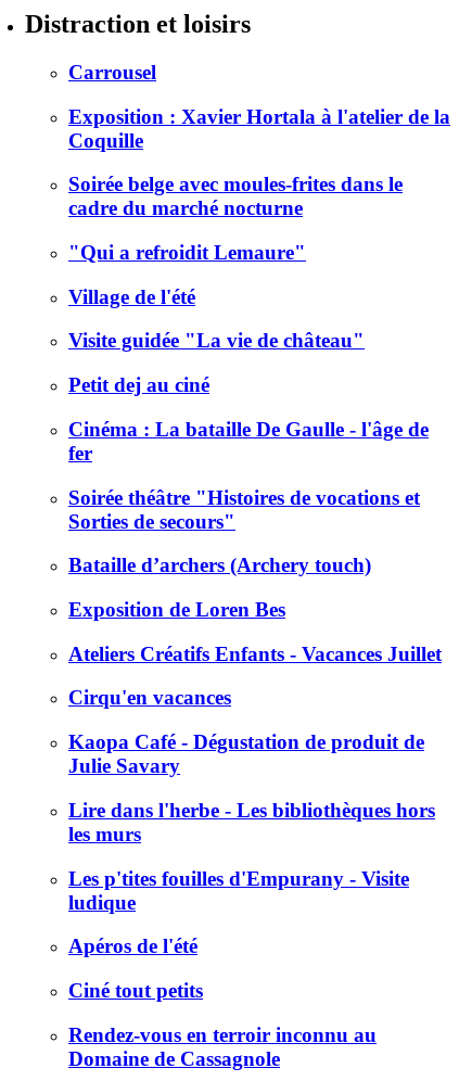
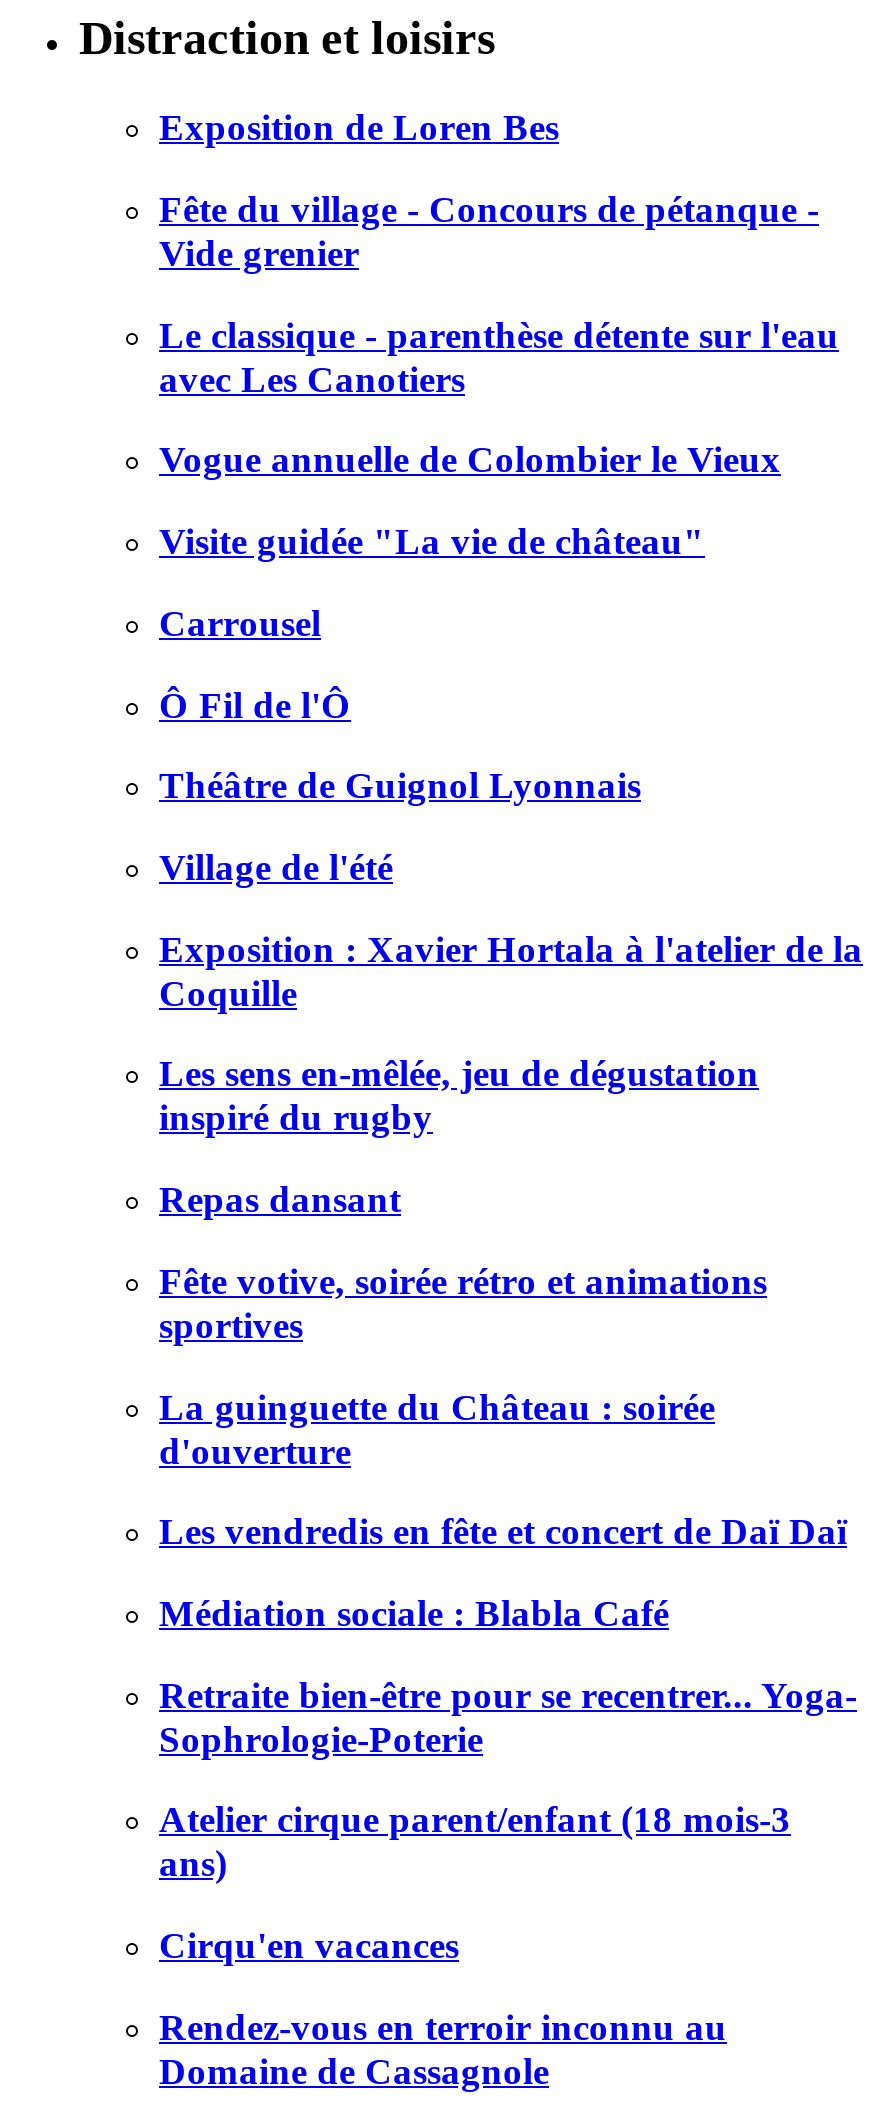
+ Fête du village - Concours de pétanque -
+ Vide grenier
+ Le classique - parenthèse détente sur l'eau
+ avec Les Canotiers
+ Vogue annuelle de Colombier le Vieux

moved down: Carrousel

+ Ô Fil de l'Ô
+ Théâtre de Guignol Lyonnais

moved down: Exposition : Xavier Hortala à l'atelier de la | Coquille

- Soirée belge avec moules-frites dans le
- cadre du marché nocturne
- "Qui a refroidit Lemaure"
- Petit dej au ciné
- Cinéma : La bataille De Gaulle - l'âge de
- fer
- Soirée théâtre "Histoires de vocations et
- Sorties de secours"
- Bataille d’archers (Archery touch)
- Ateliers Créatifs Enfants - Vacances Juillet
+ Les sens en-mêlée, jeu de dégustation
+ inspiré du rugby
+ Repas dansant
+ Fête votive, soirée rétro et animations
+ sportives
+ La guinguette du Château : soirée
+ d'ouverture
+ Les vendredis en fête et concert de Daï Daï
+ Médiation sociale : Blabla Café
+ Retraite bien-être pour se recentrer... Yoga-
+ Sophrologie-Poterie
+ Atelier cirque parent/enfant (18 mois-3
+ ans)

moved up: Village de l'été

moved up: Visite guidée "La vie de château"

moved up: Exposition de Loren Bes

moved down: Cirqu'en vacances

- Kaopa Café - Dégustation de produit de
- Julie Savary
- Lire dans l'herbe - Les bibliothèques hors
- les murs
- Les p'tites fouilles d'Empurany - Visite
- ludique
- Apéros de l'été
- Ciné tout petits
